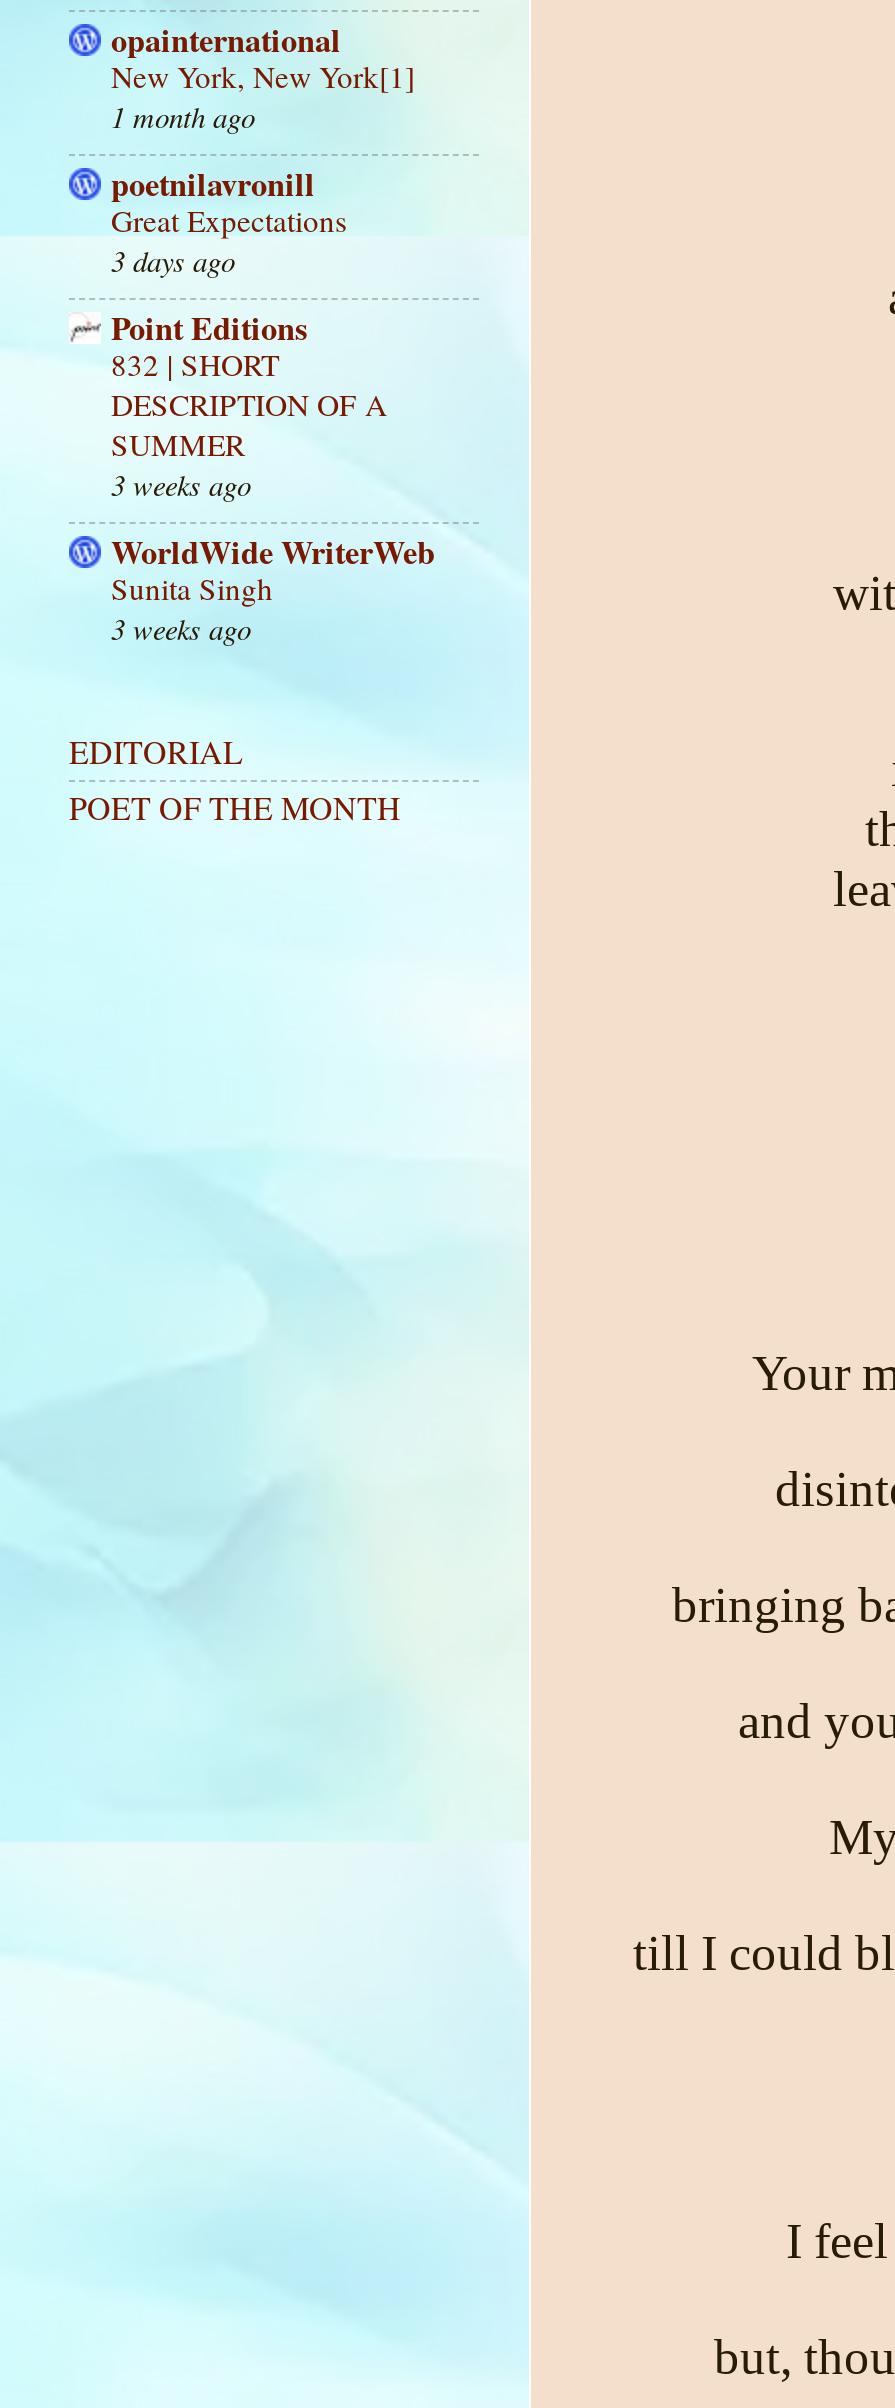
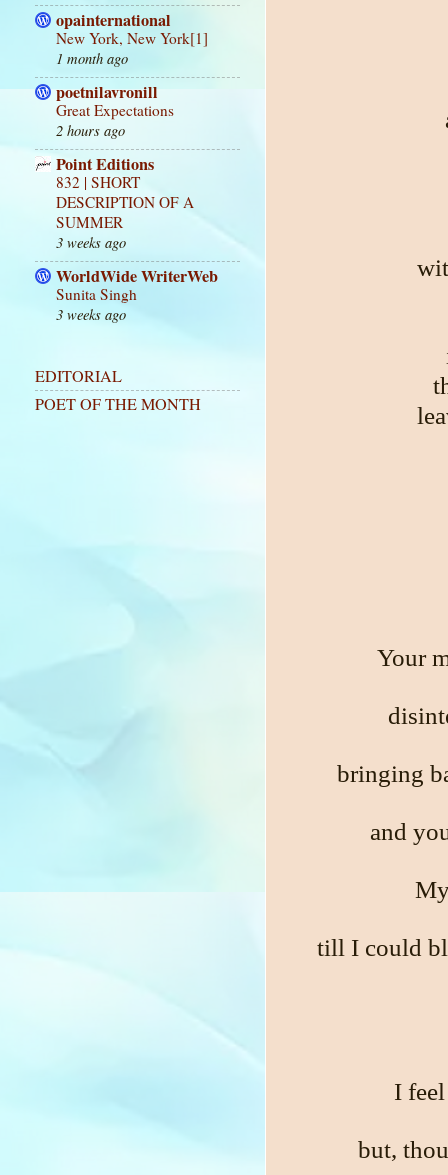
- 3 days ago
+ 2 hours ago
